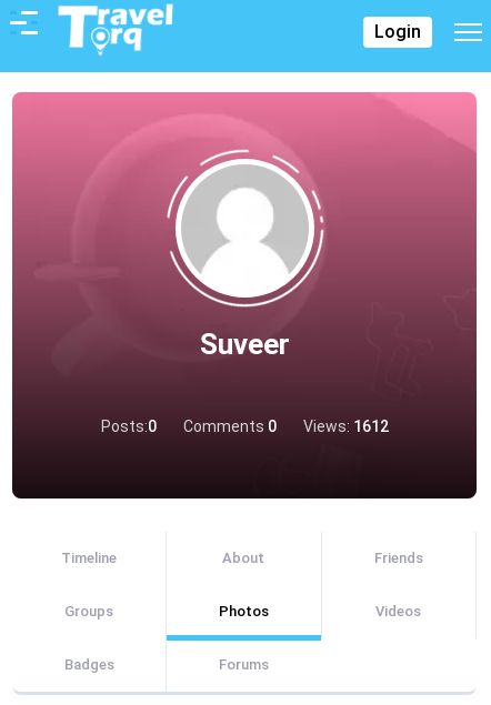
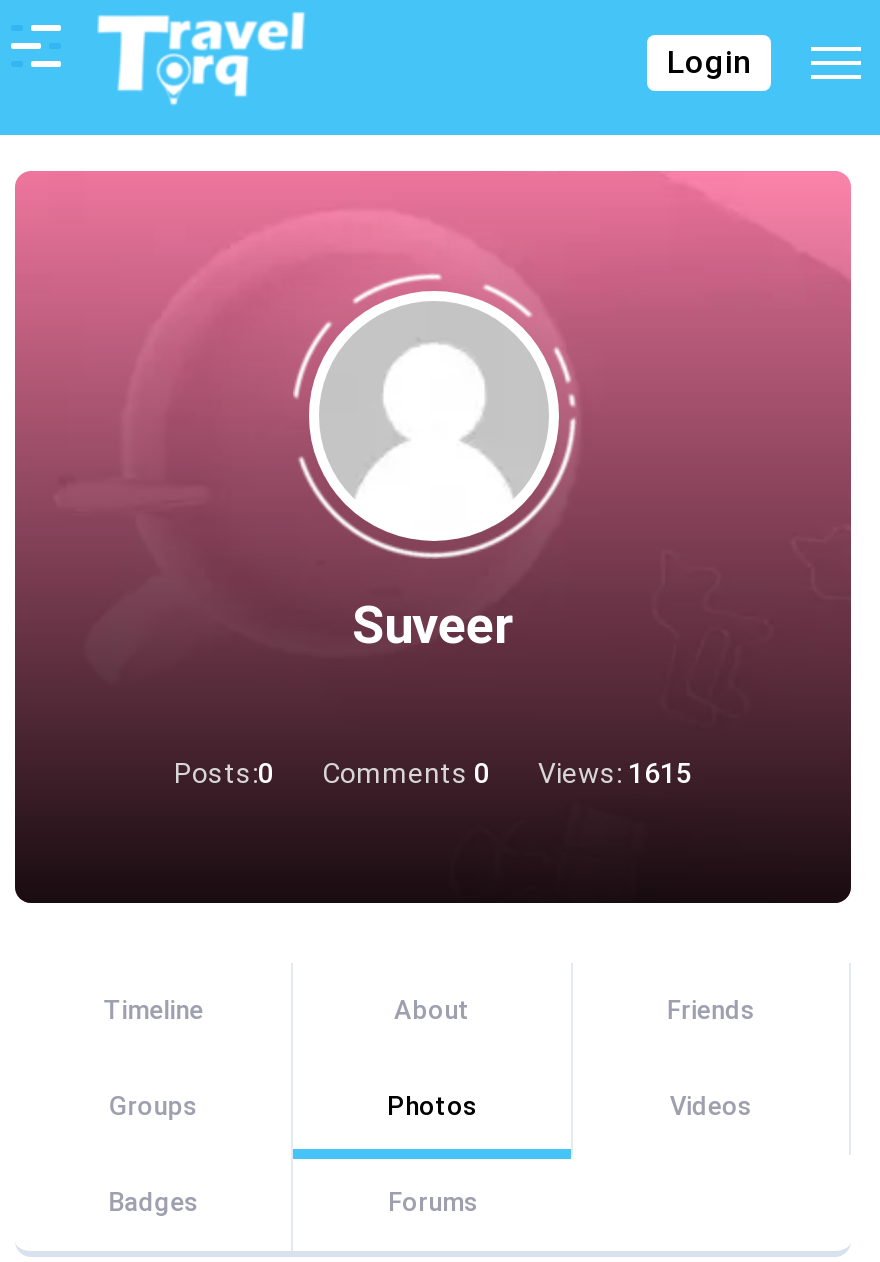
- Posts:0 Comments 0 Views: 1612
+ Posts:0 Comments 0 Views: 1615
